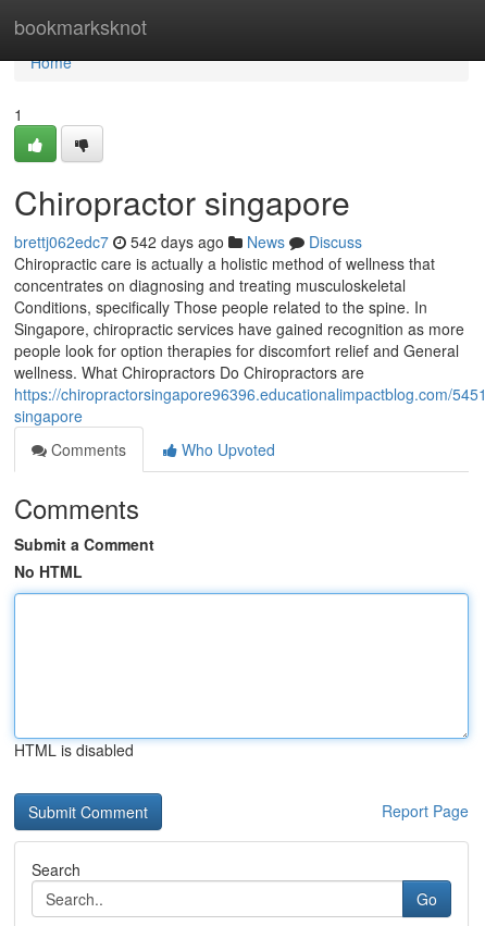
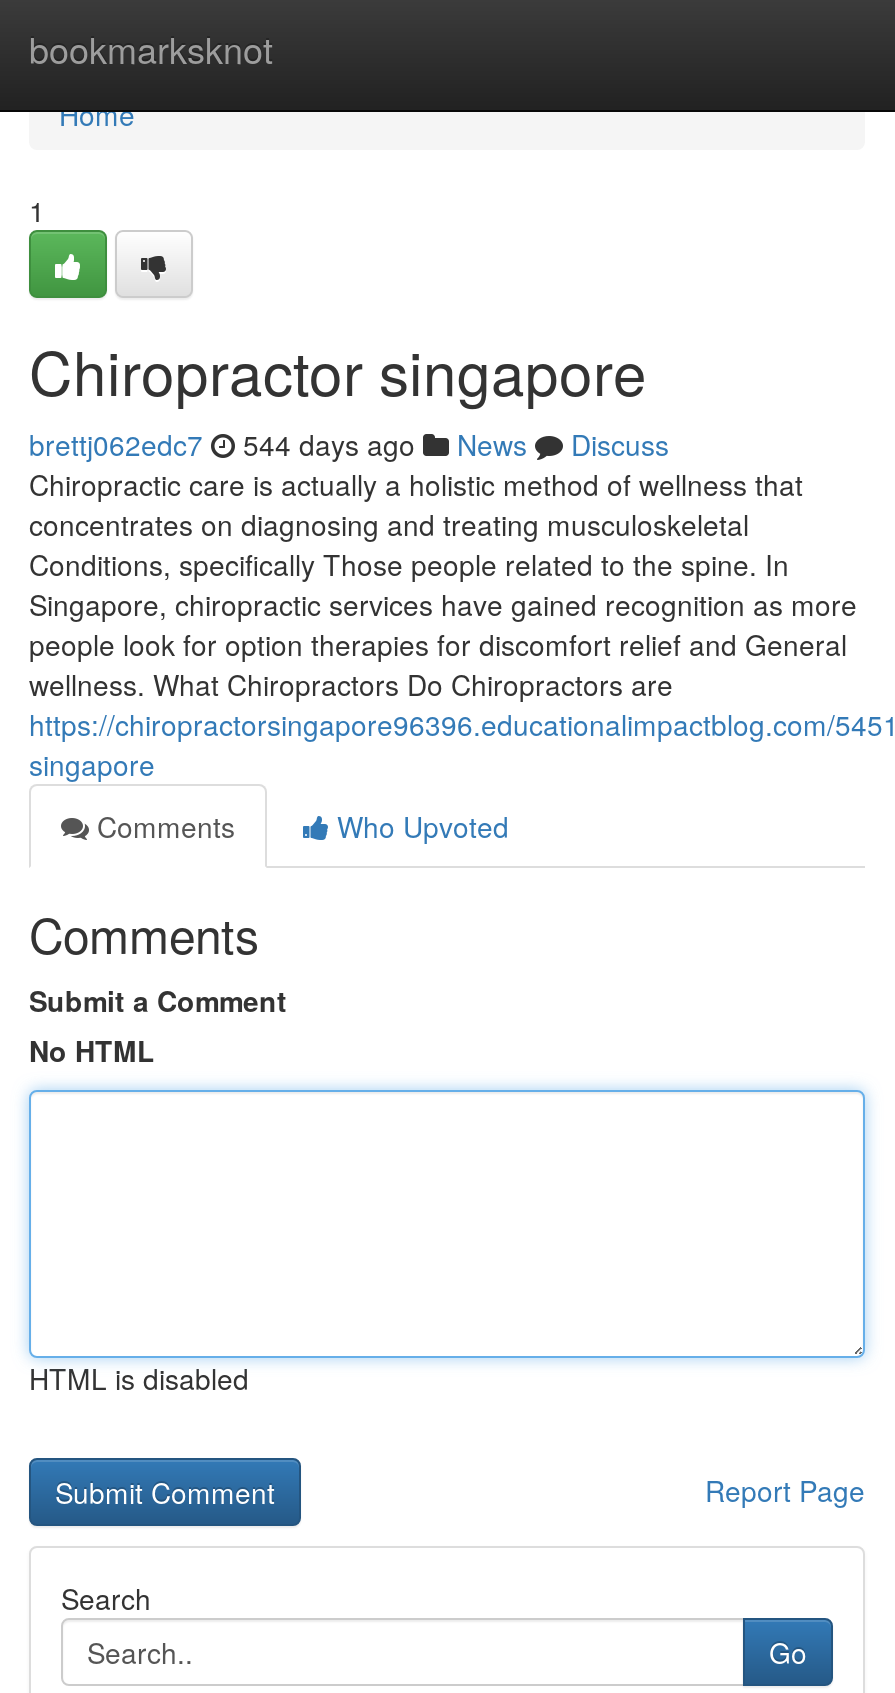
- brettj062edc7 542 days ago News Discuss
+ brettj062edc7 544 days ago News Discuss
